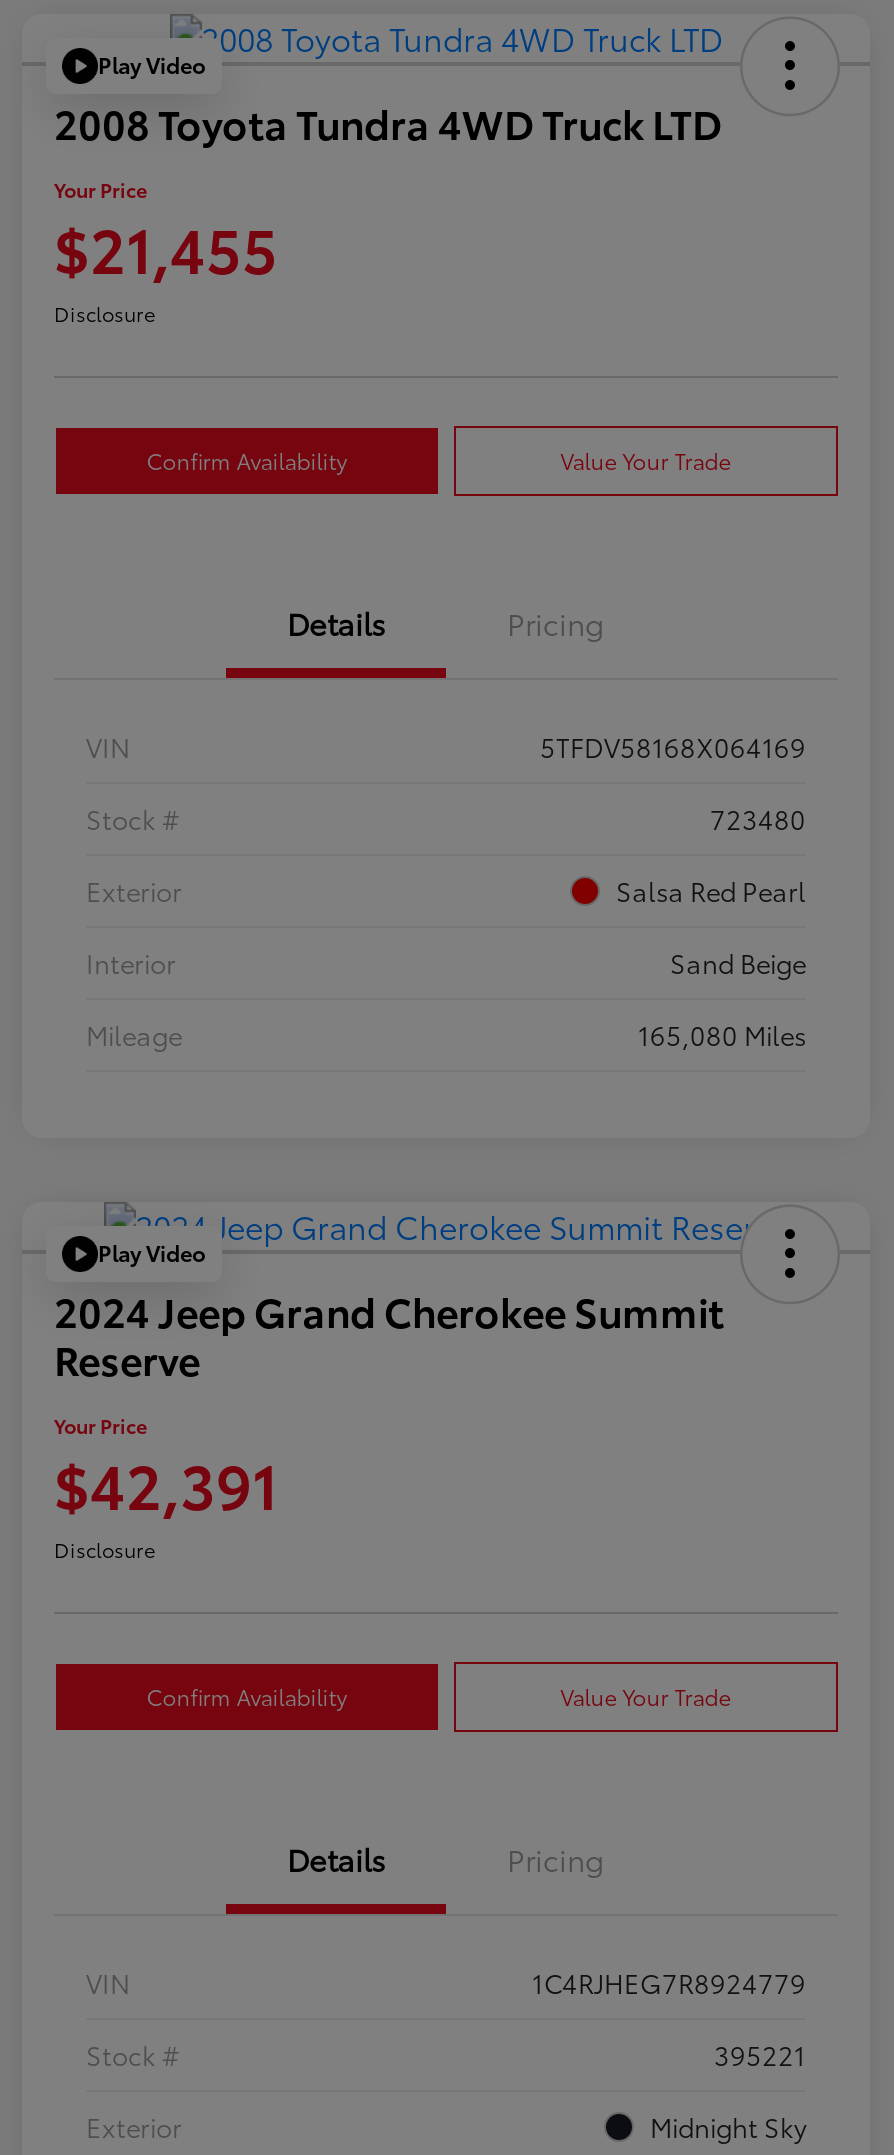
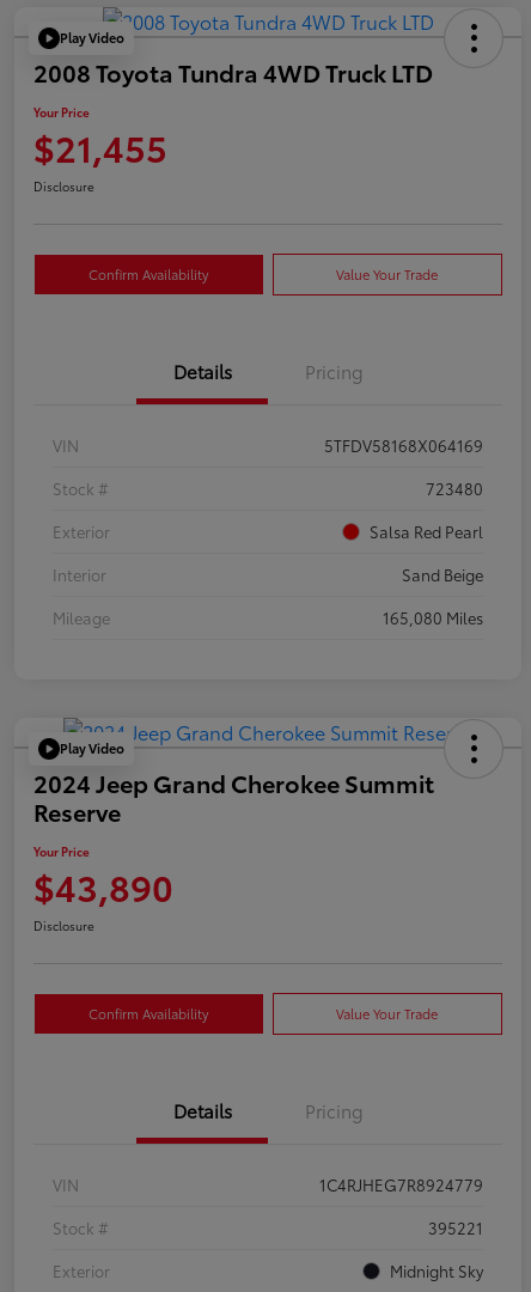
- $42,391
+ $43,890
